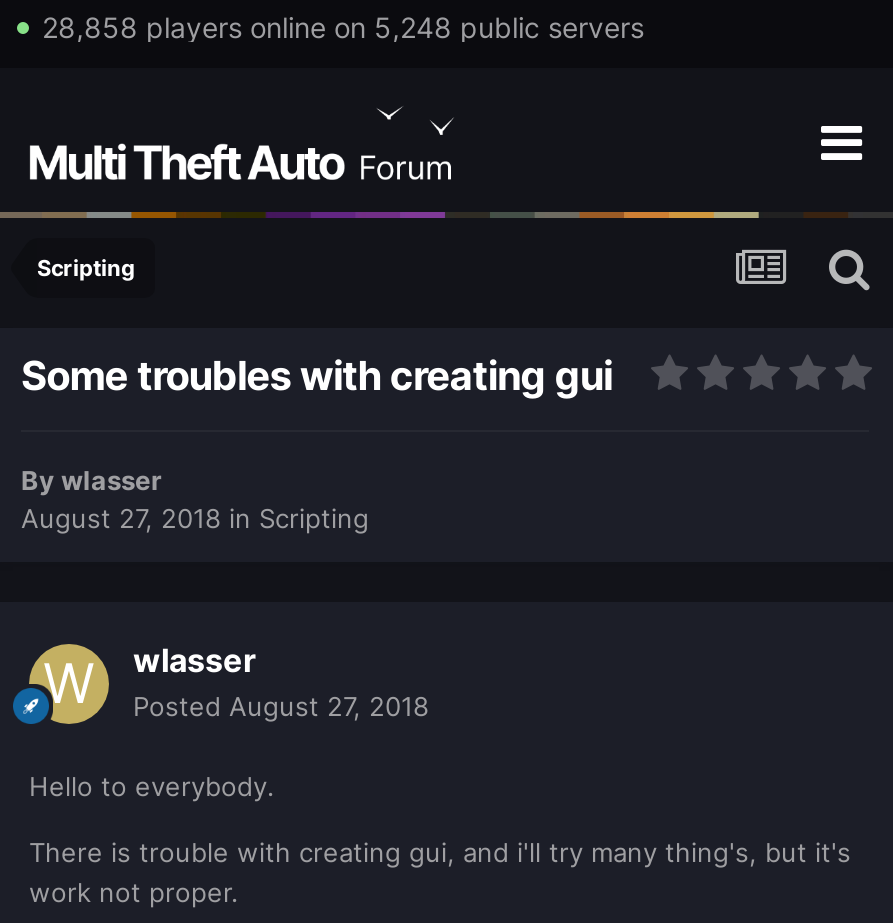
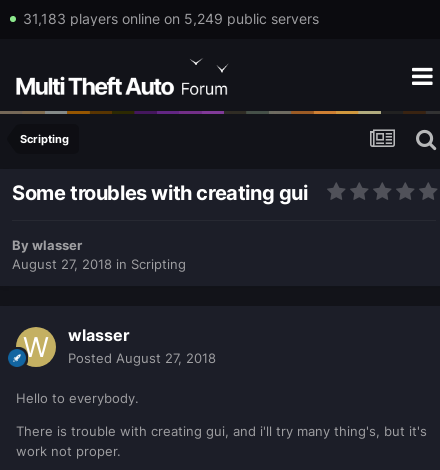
- 28,858 players online on 5,248 public servers
+ 31,183 players online on 5,249 public servers
